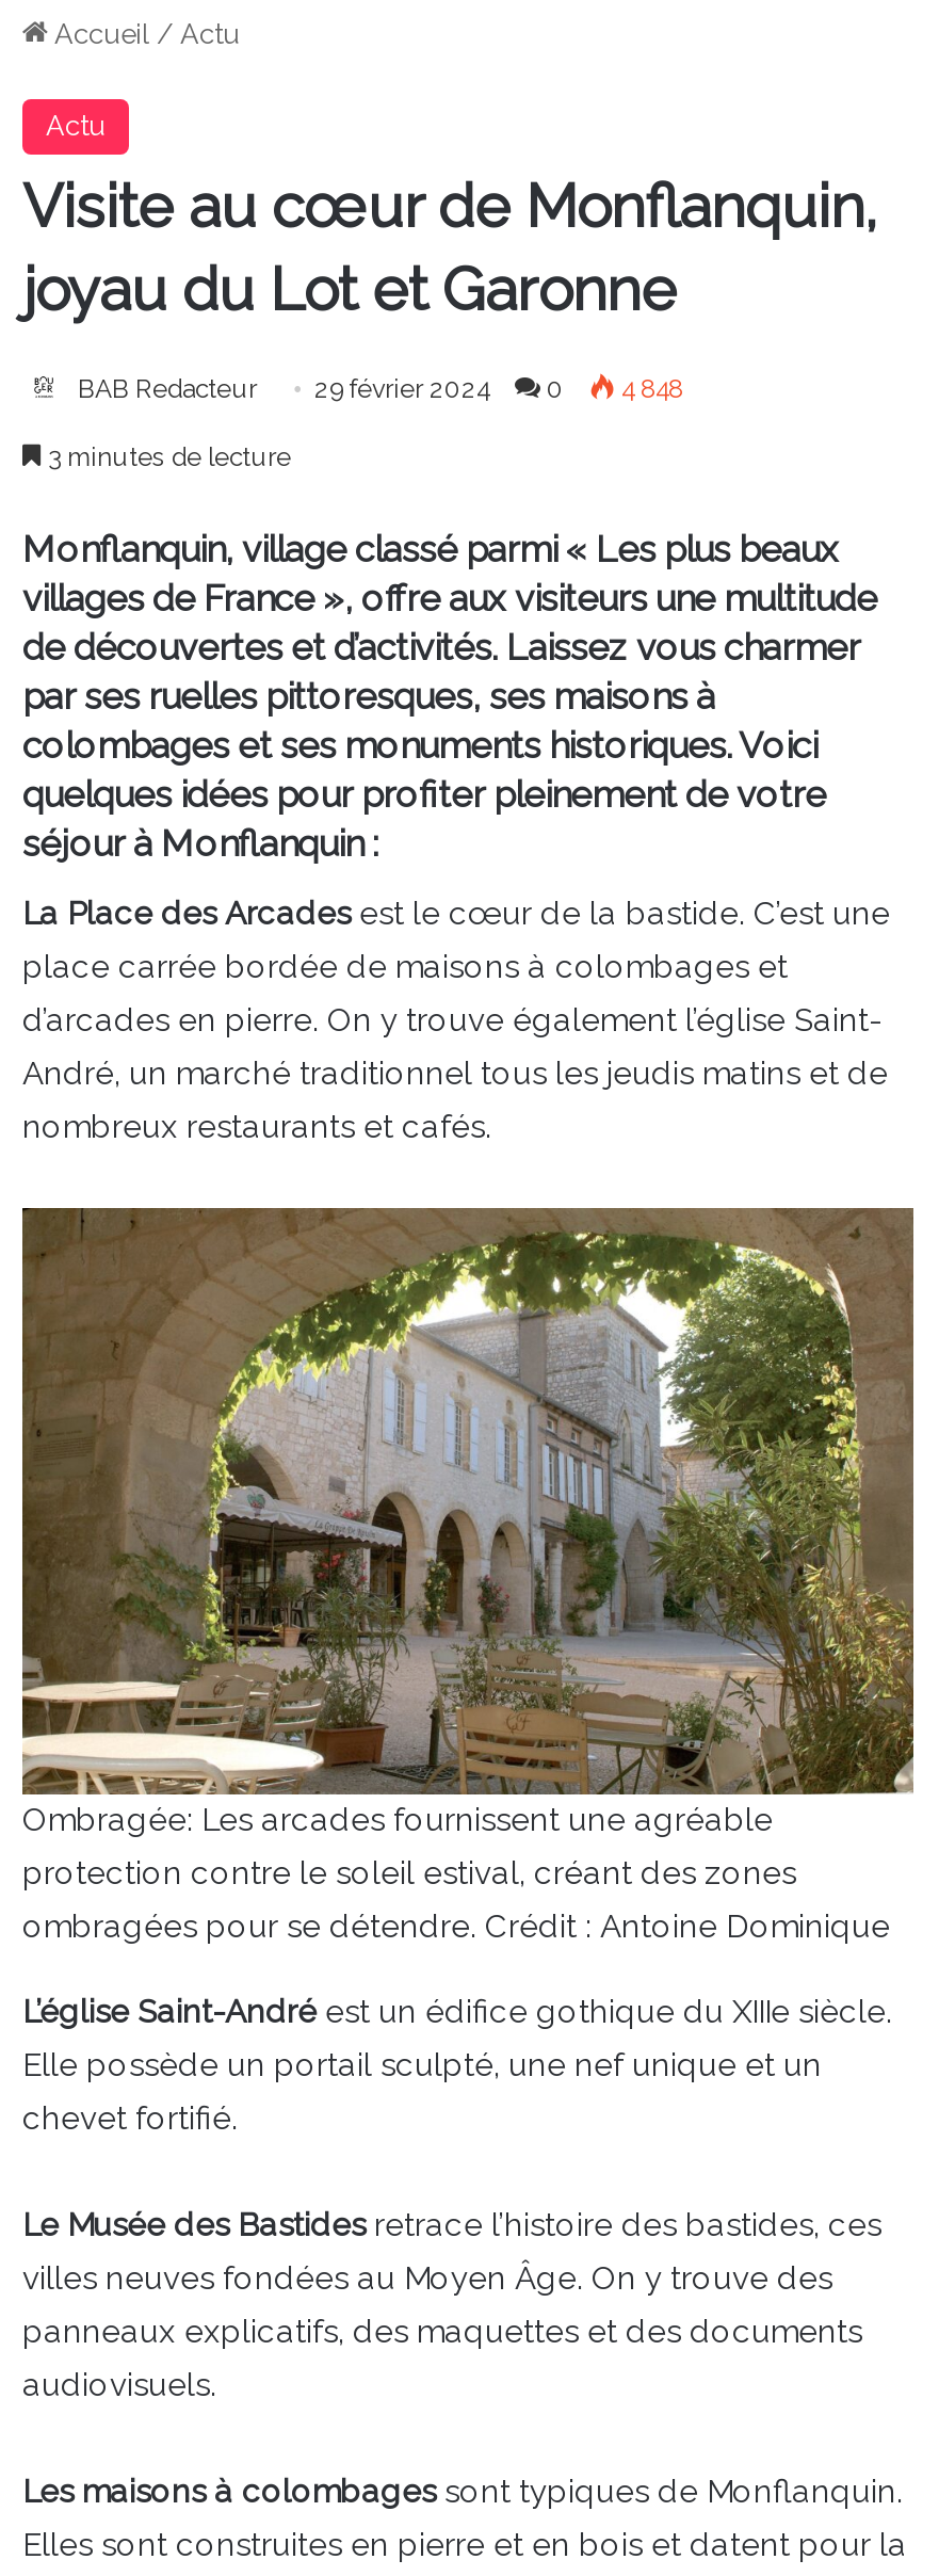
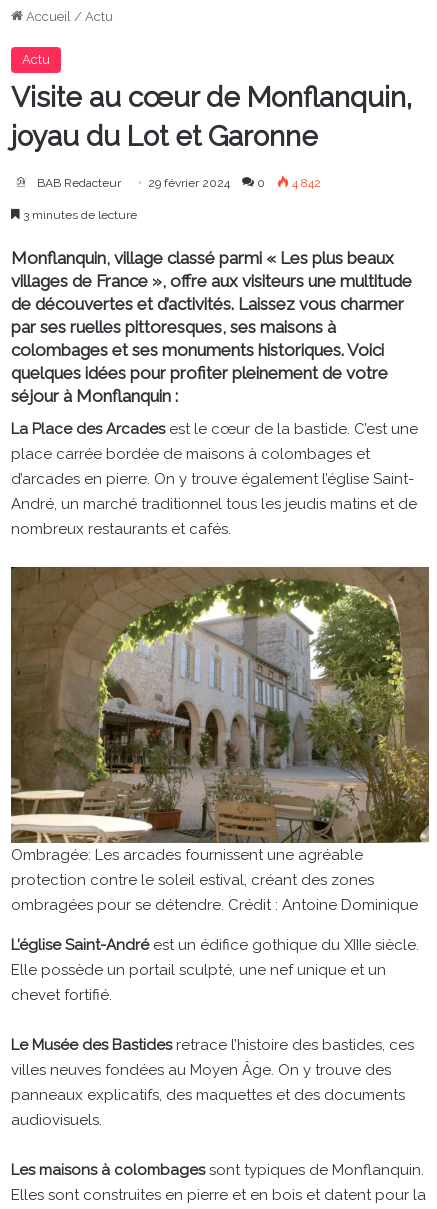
- 4 848
+ 4 842
